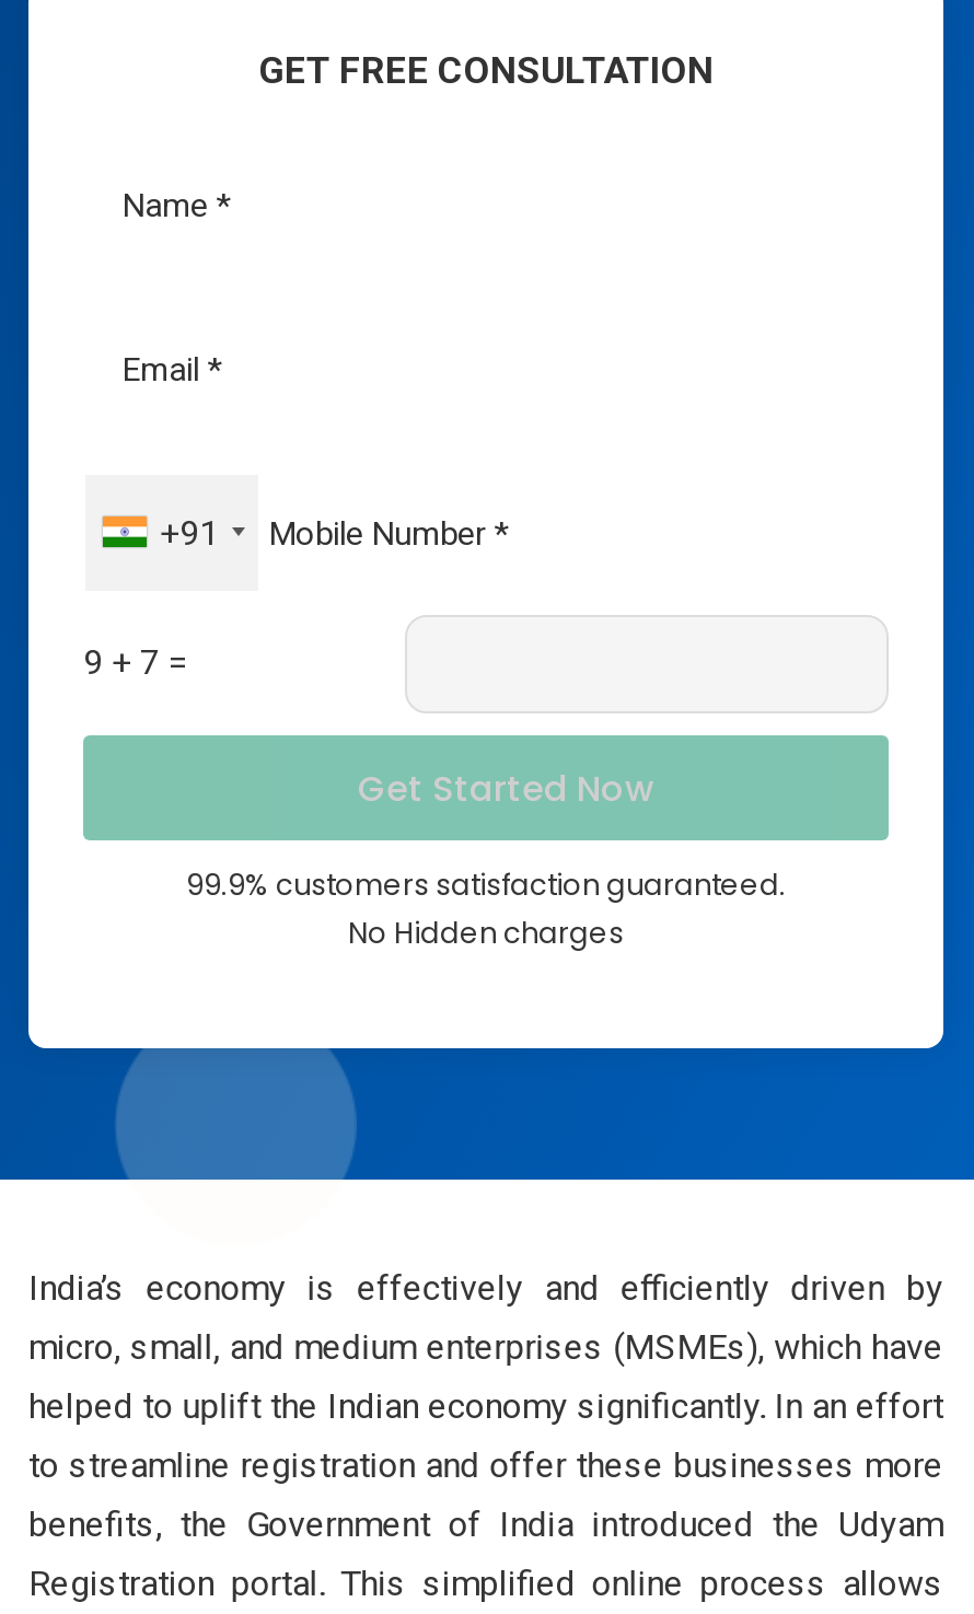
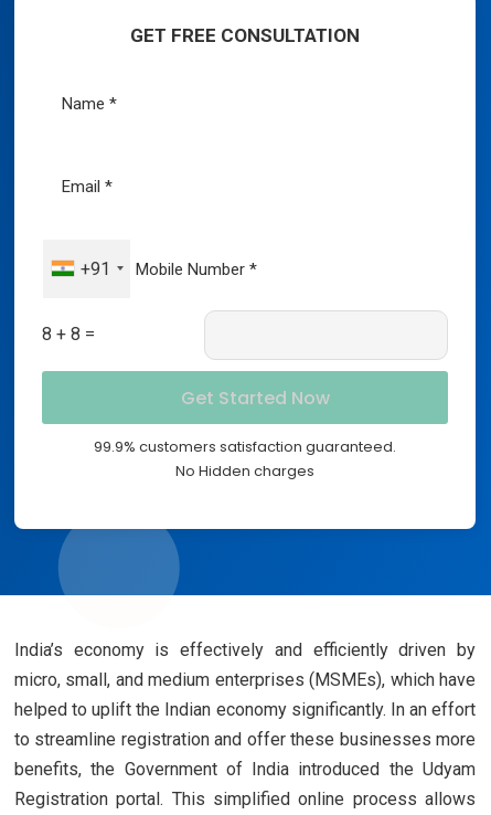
- 9 + 7 =
+ 8 + 8 =
